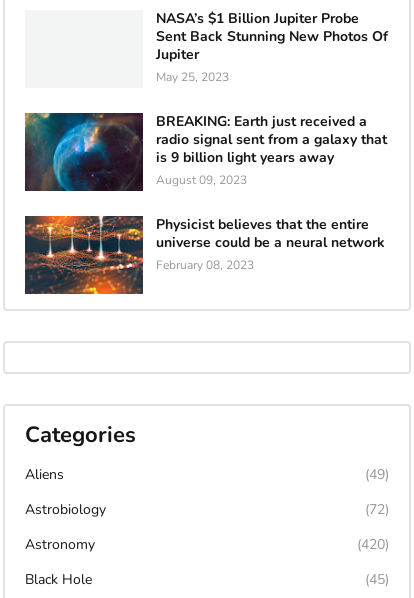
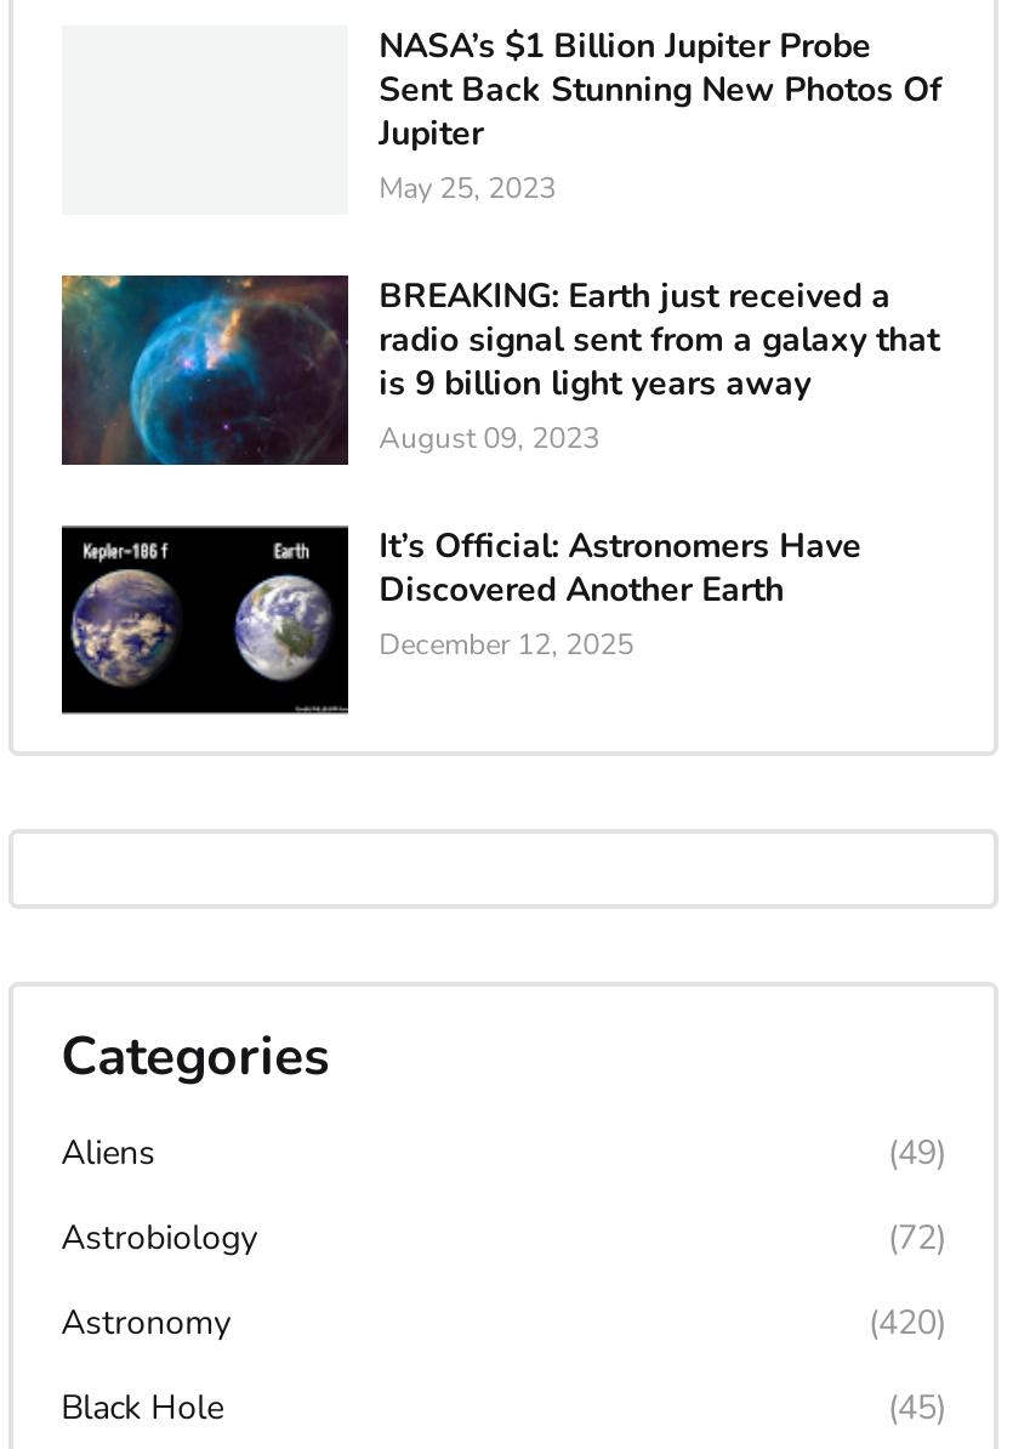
- [image]
- Physicist believes that the entire
- universe could be a neural network
- February 08, 2023
+ [image]
+ It’s Official: Astronomers Have
+ Discovered Another Earth
+ December 12, 2025
